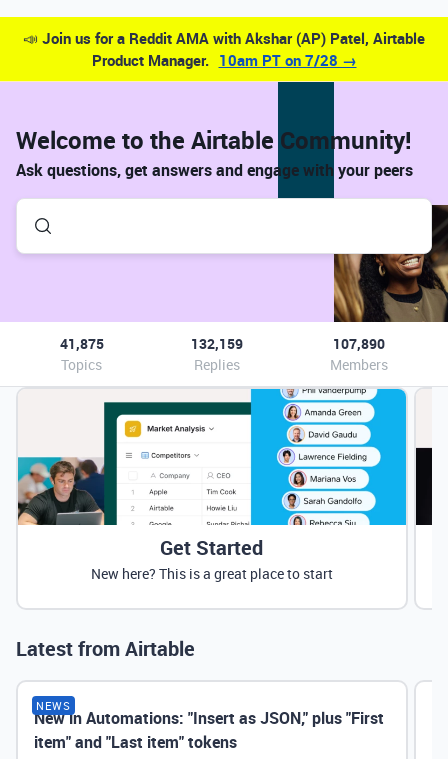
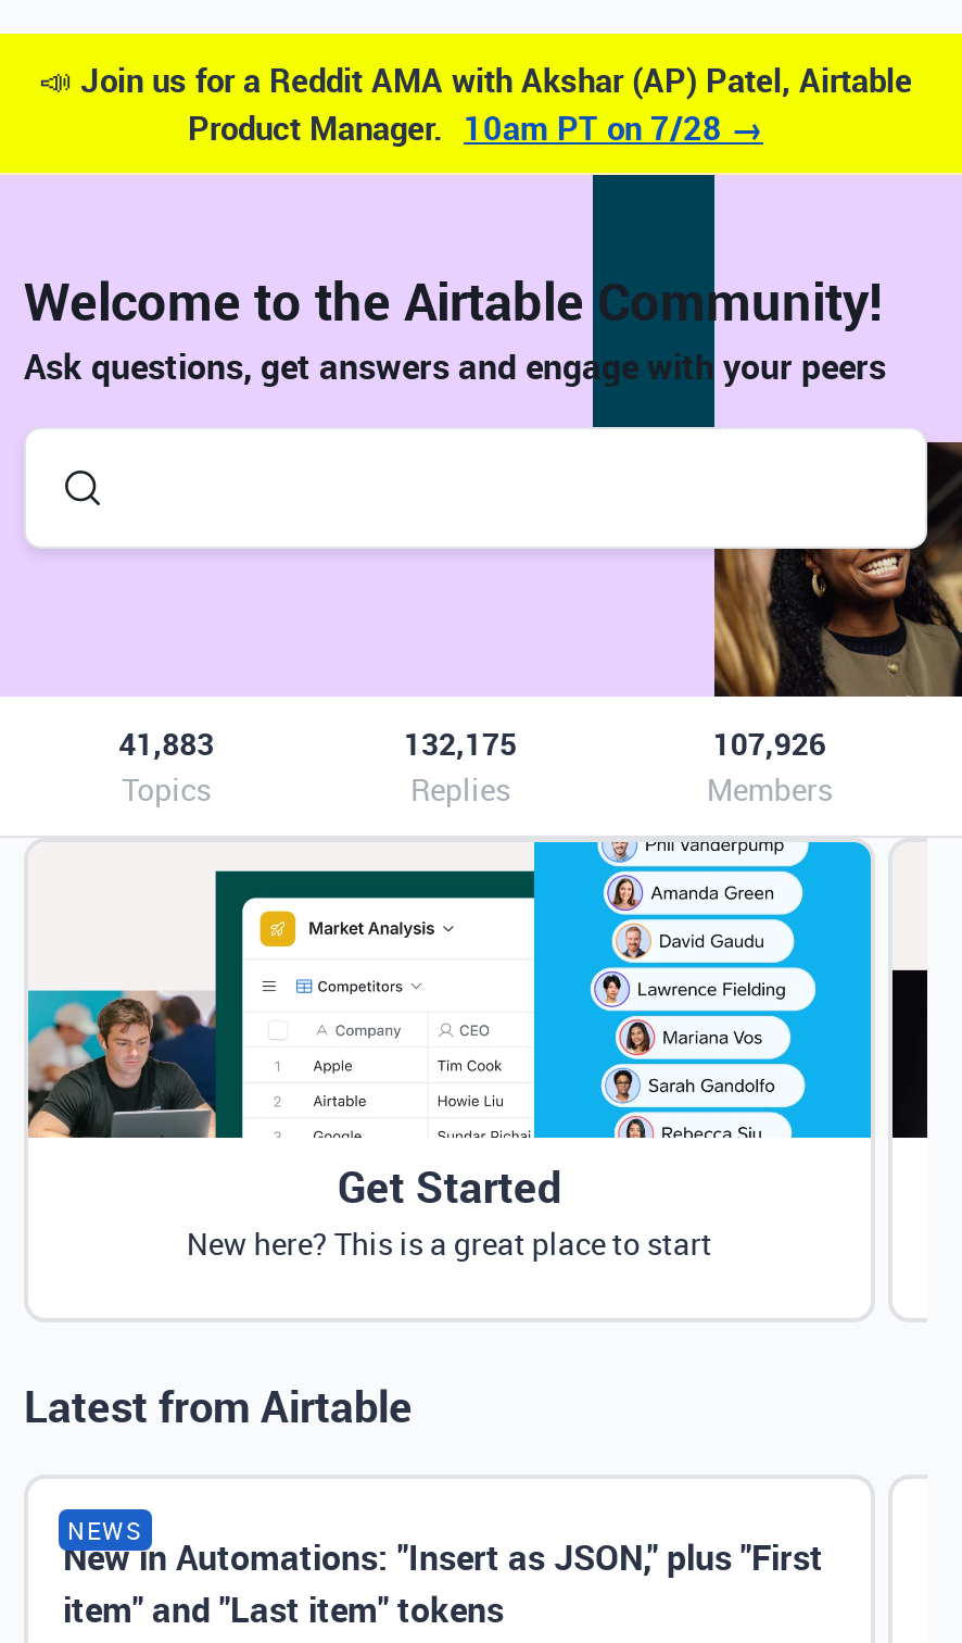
- 41,875
+ 41,883

- 132,159
+ 132,175

- 107,890
+ 107,926
